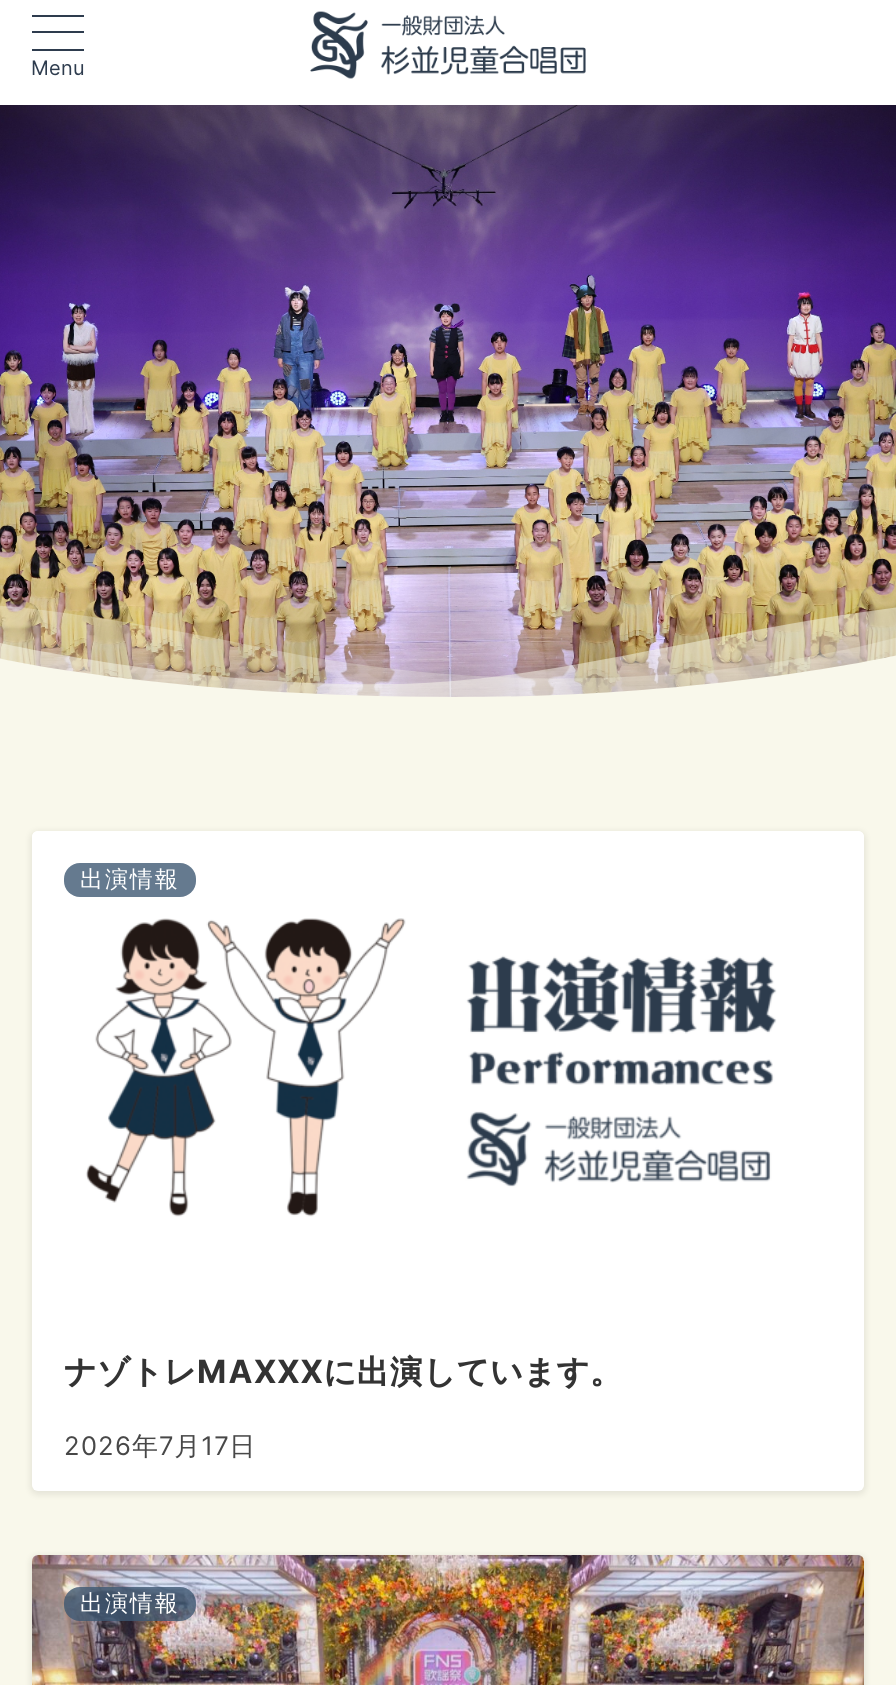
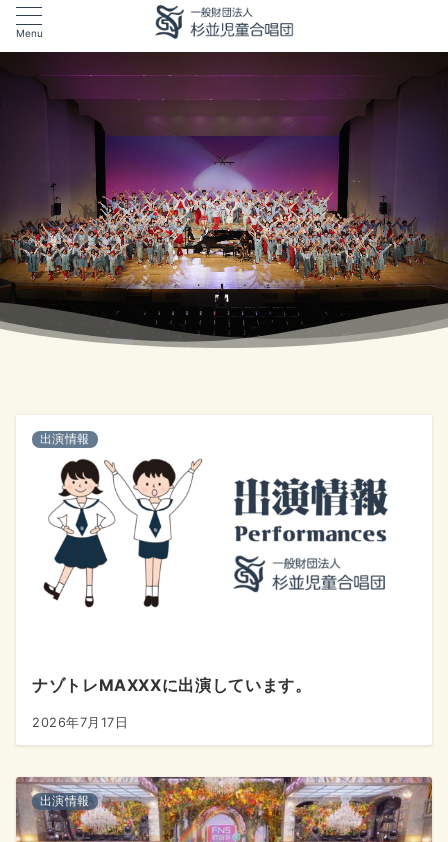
- [image]
+ [image]
